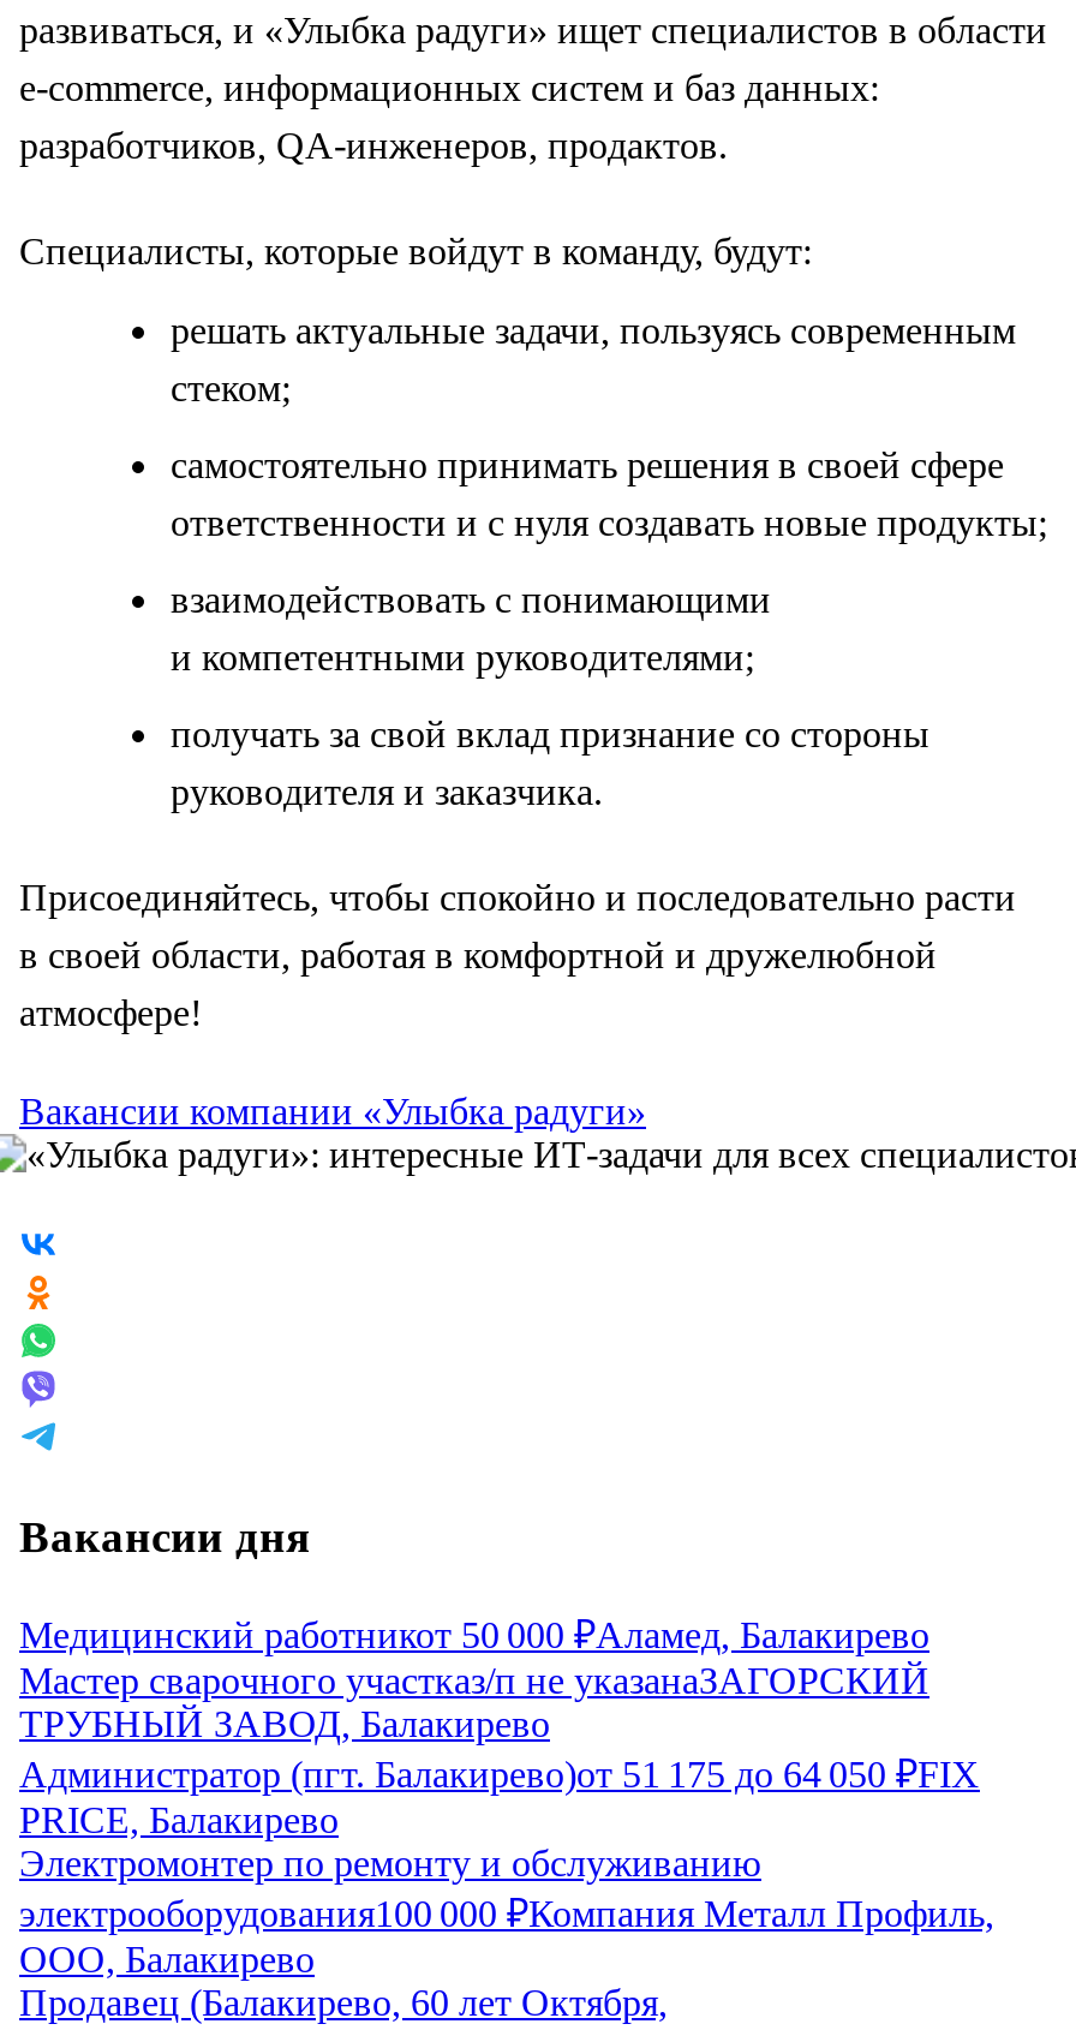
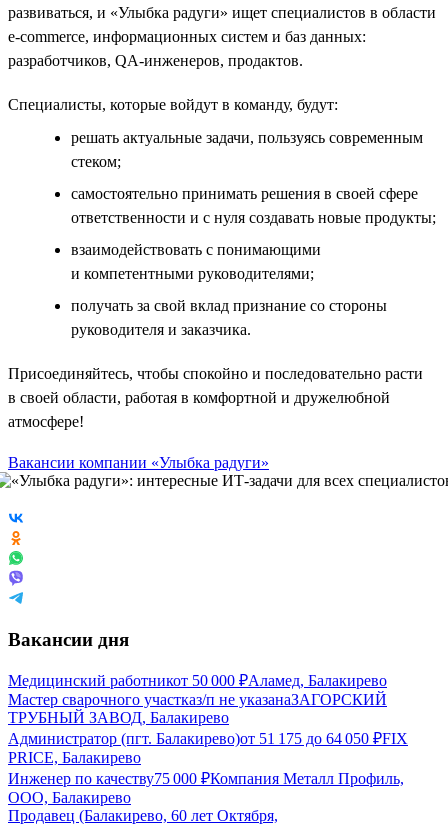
- Электромонтер по ремонту и обслуживанию
- электрооборудования100 000 ₽Компания Металл Профиль,
+ Инженер по качеству75 000 ₽Компания Металл Профиль,
